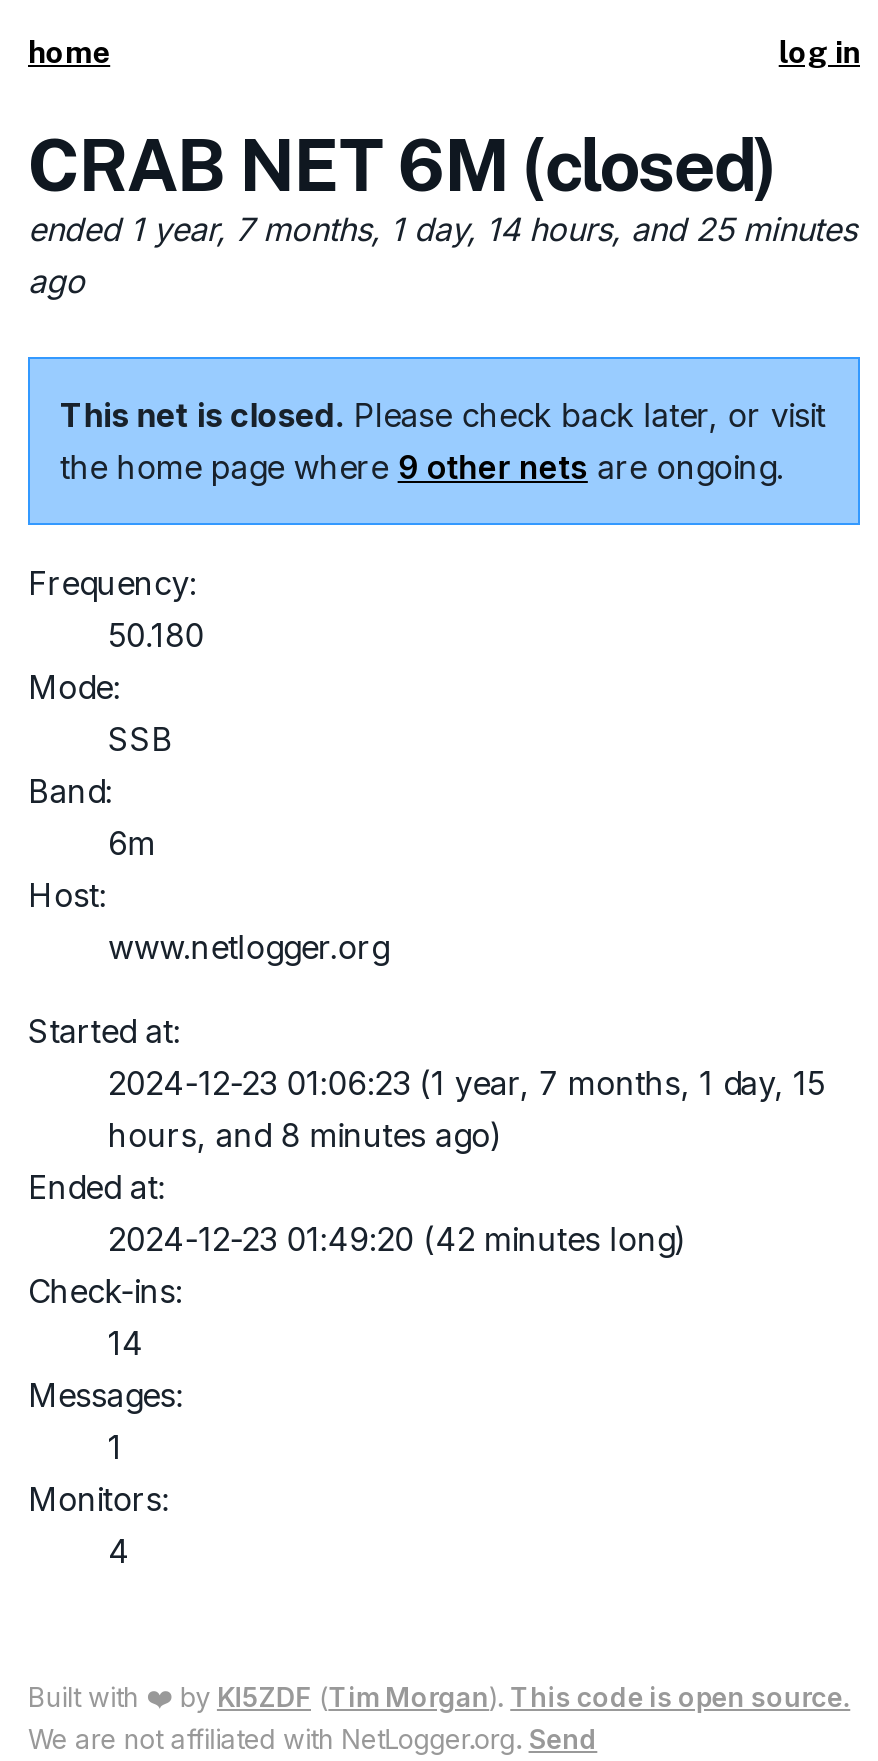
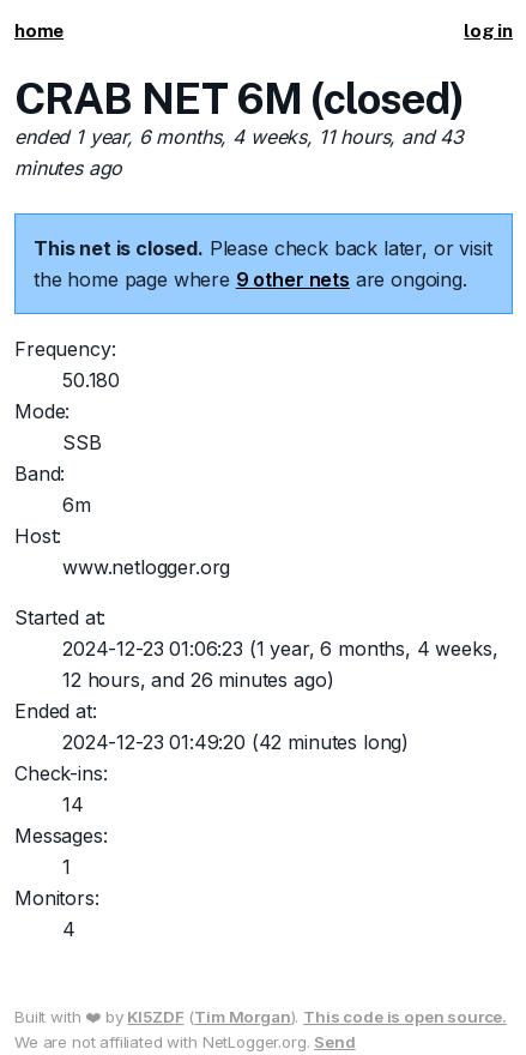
- ended 1 year, 7 months, 1 day, 14 hours, and 25 minutes
- ago
+ ended 1 year, 6 months, 4 weeks, 11 hours, and 43
+ minutes ago

- 2024-12-23 01:06:23 (1 year, 7 months, 1 day, 15
- hours, and 8 minutes ago)
+ 2024-12-23 01:06:23 (1 year, 6 months, 4 weeks,
+ 12 hours, and 26 minutes ago)
